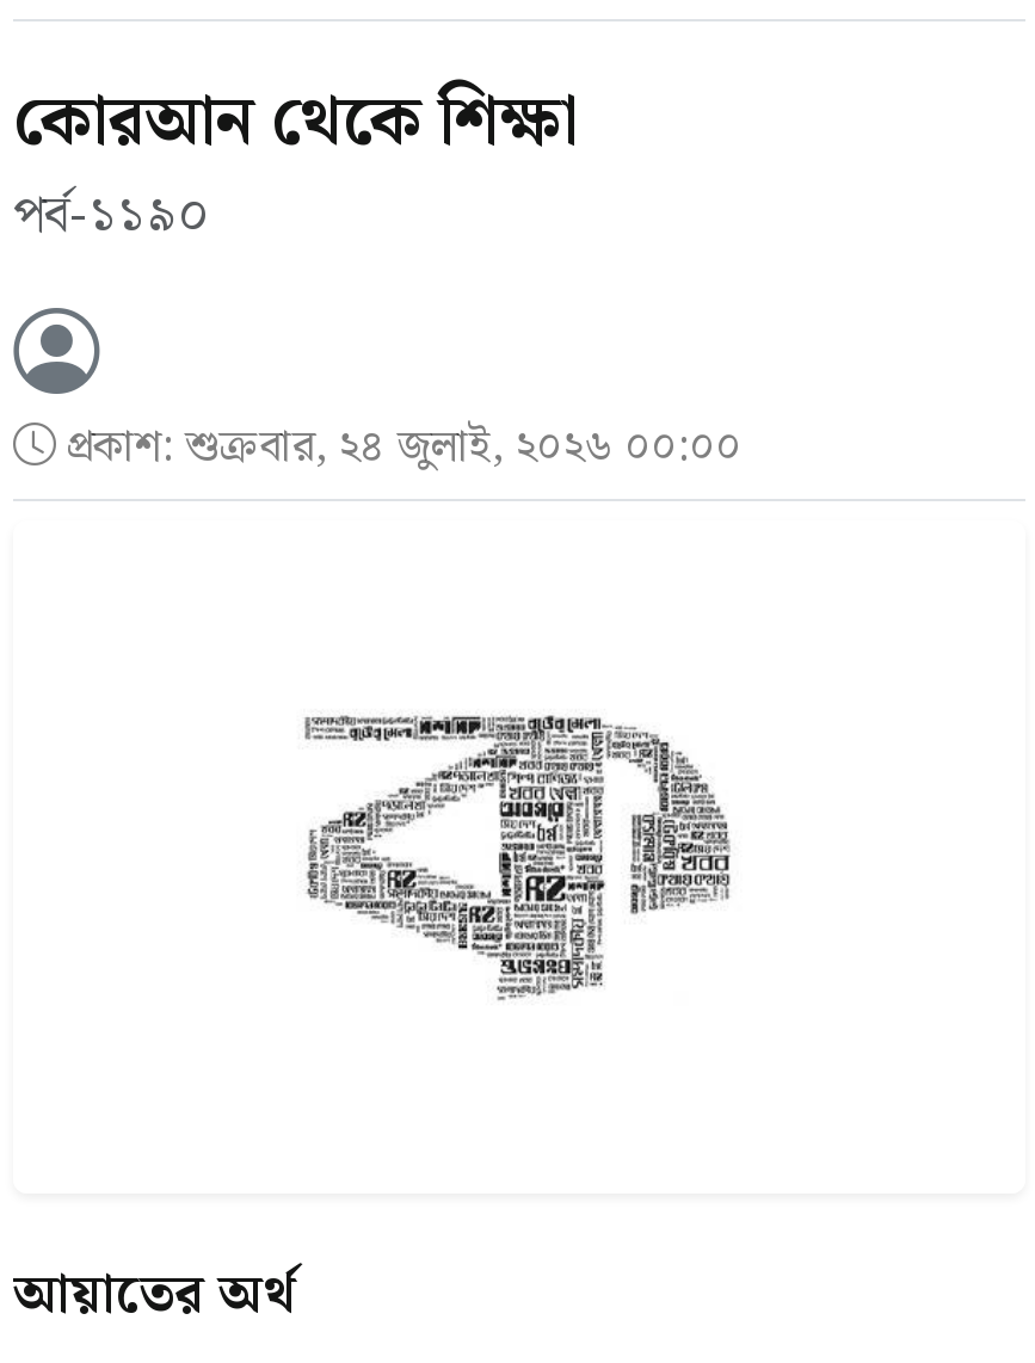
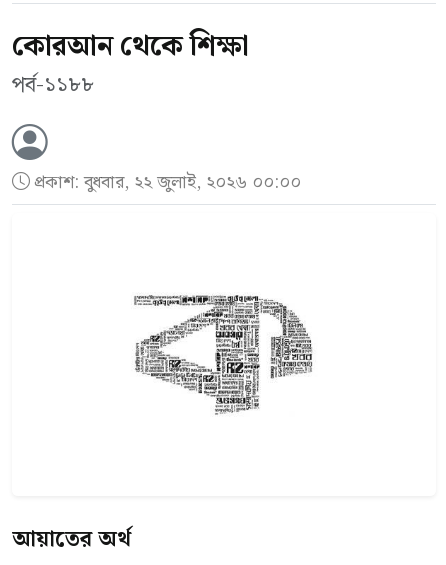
- পর্ব-১১৯০
+ পর্ব-১১৮৮

- প্রকাশ: শুক্রবার, ২৪ জুলাই, ২০২৬ ০০:০০
+ প্রকাশ: বুধবার, ২২ জুলাই, ২০২৬ ০০:০০
